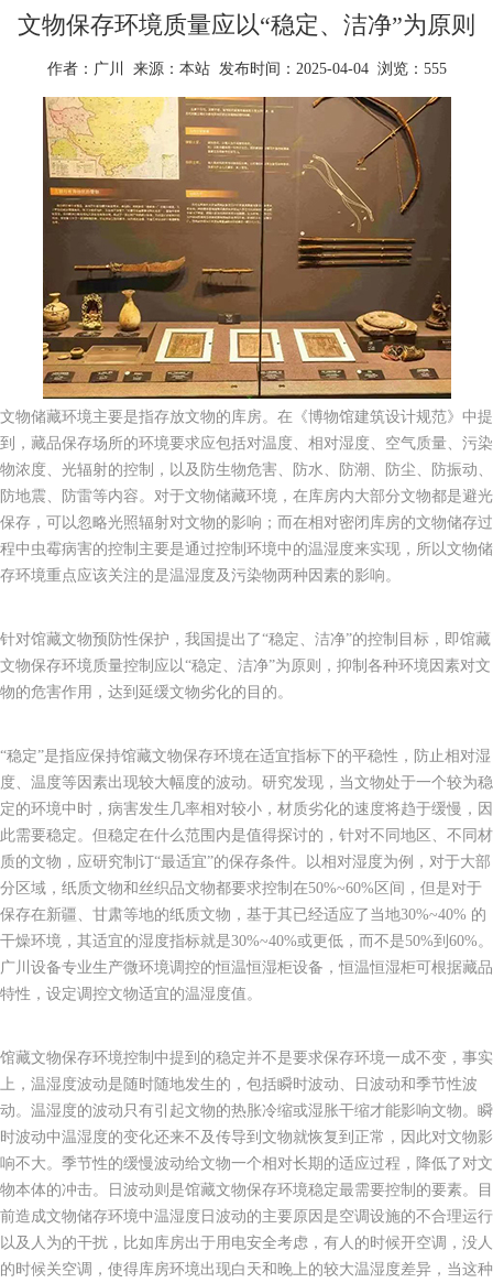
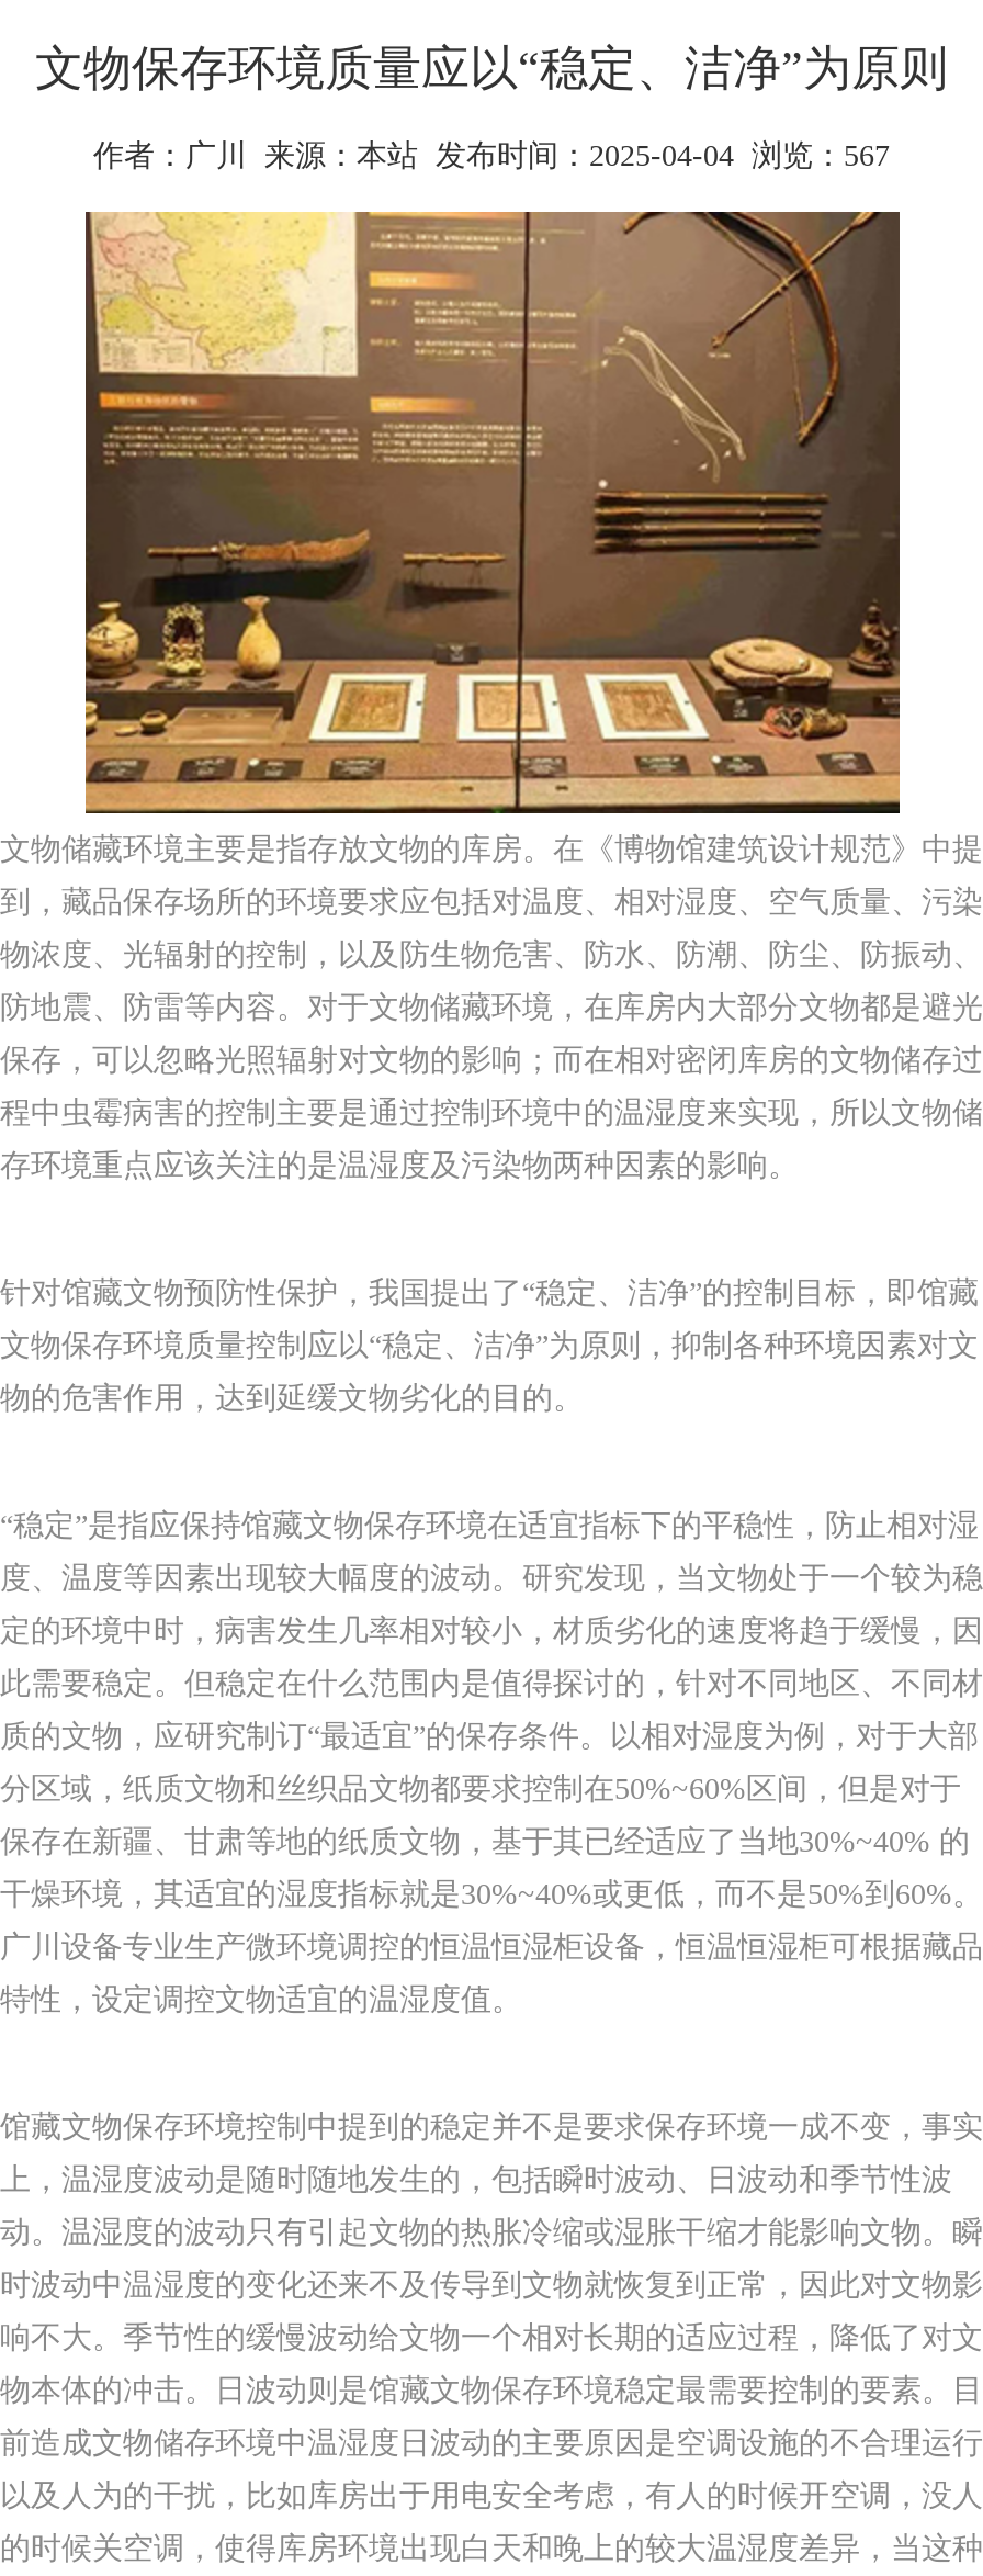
- 作者：广川 来源：本站 发布时间：2025-04-04 浏览：555
+ 作者：广川 来源：本站 发布时间：2025-04-04 浏览：567
